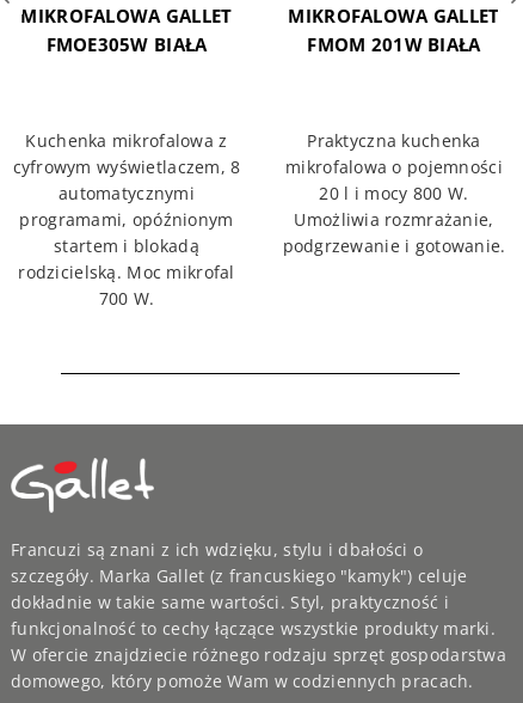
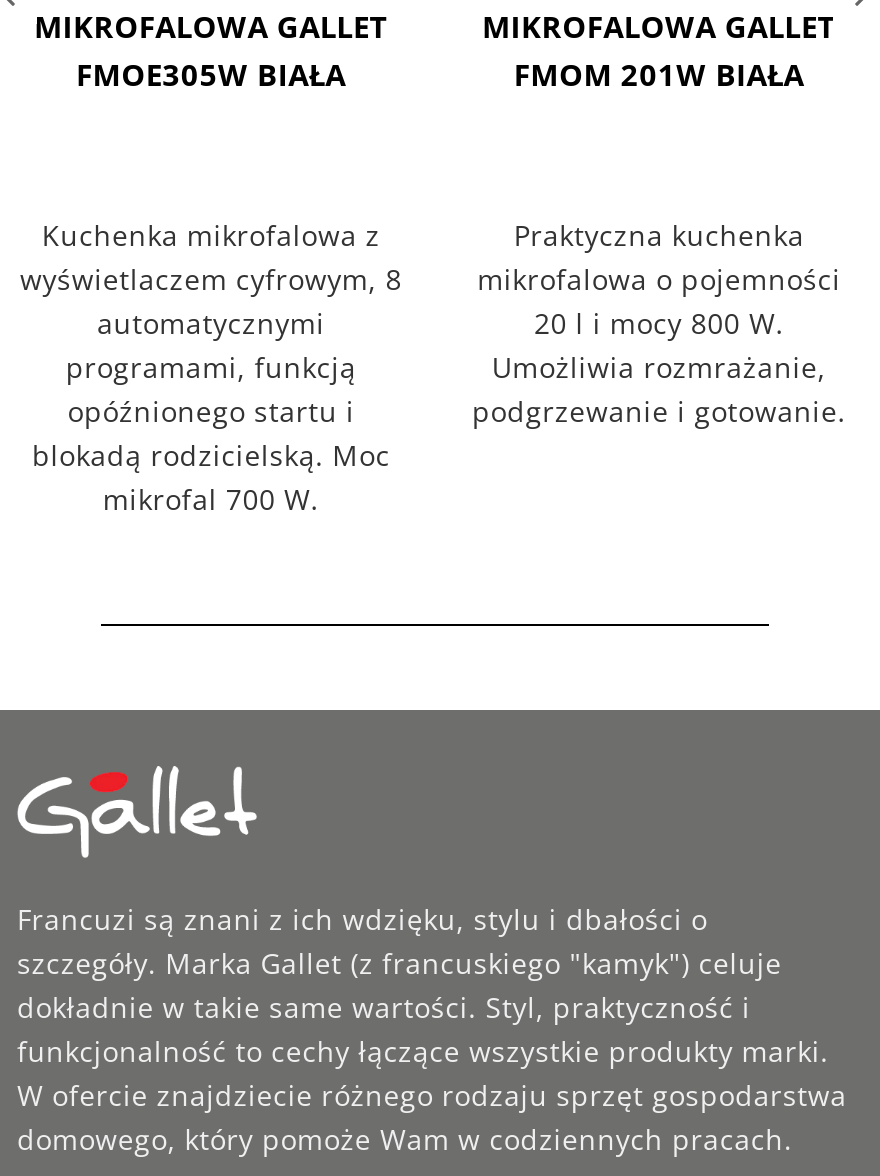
- cyfrowym wyświetlaczem, 8
+ wyświetlaczem cyfrowym, 8

- programami, opóźnionym
- startem i blokadą
- rodzicielską. Moc mikrofal
- 700 W.
+ programami, funkcją
+ opóźnionego startu i
+ blokadą rodzicielską. Moc
+ mikrofal 700 W.
